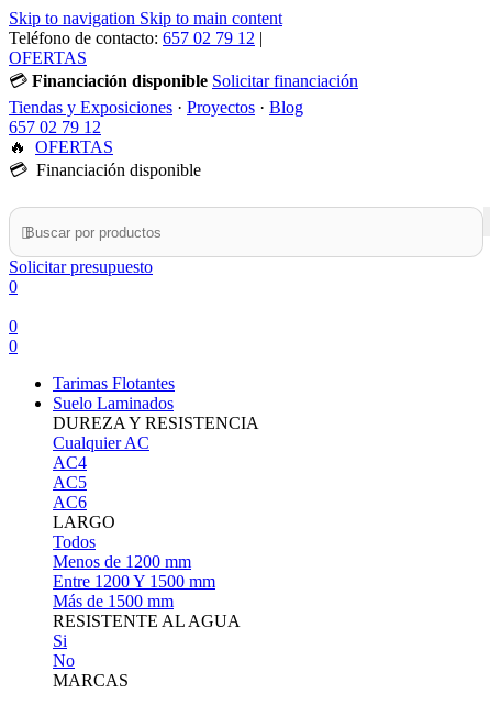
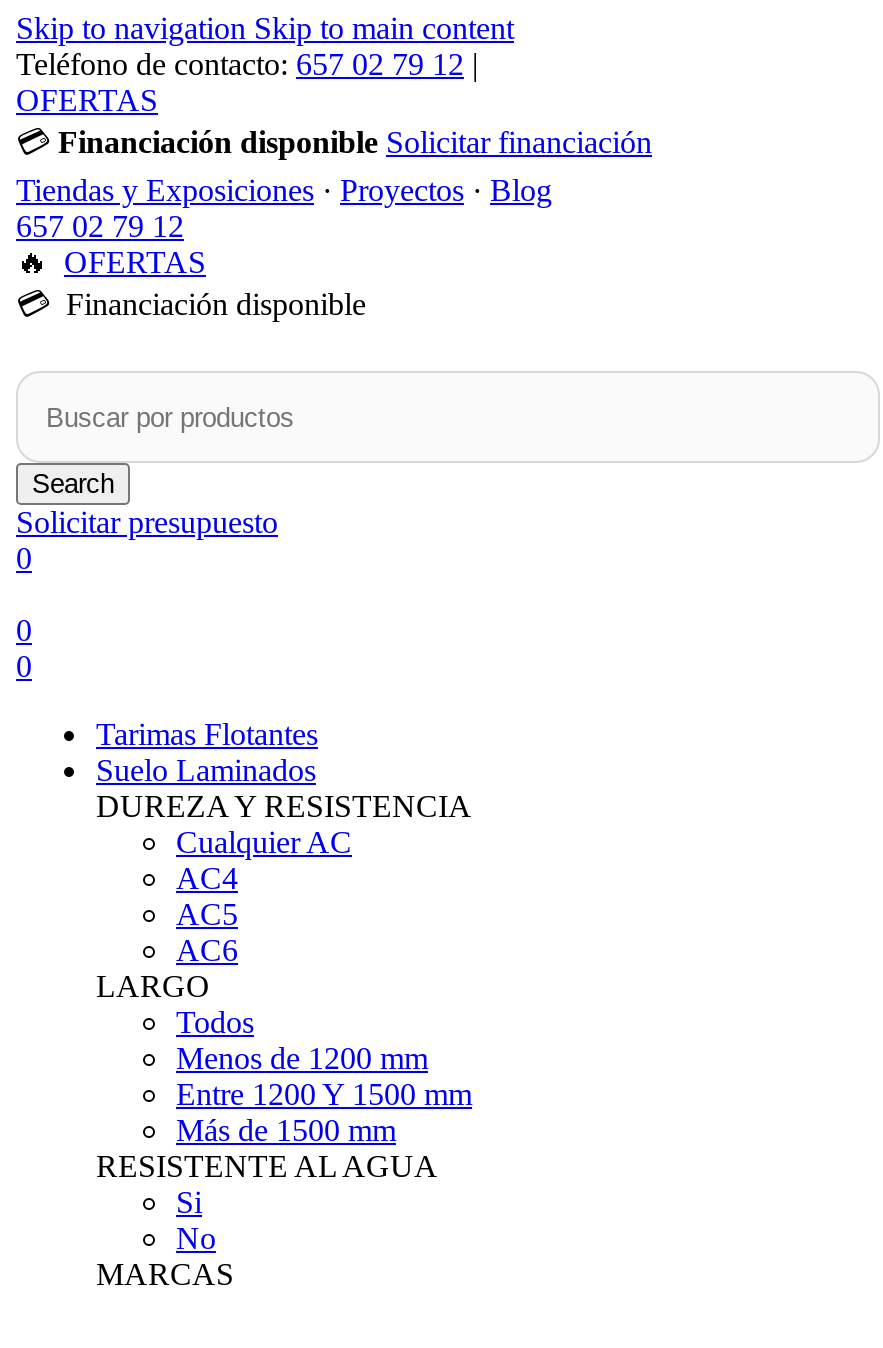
+ Search
